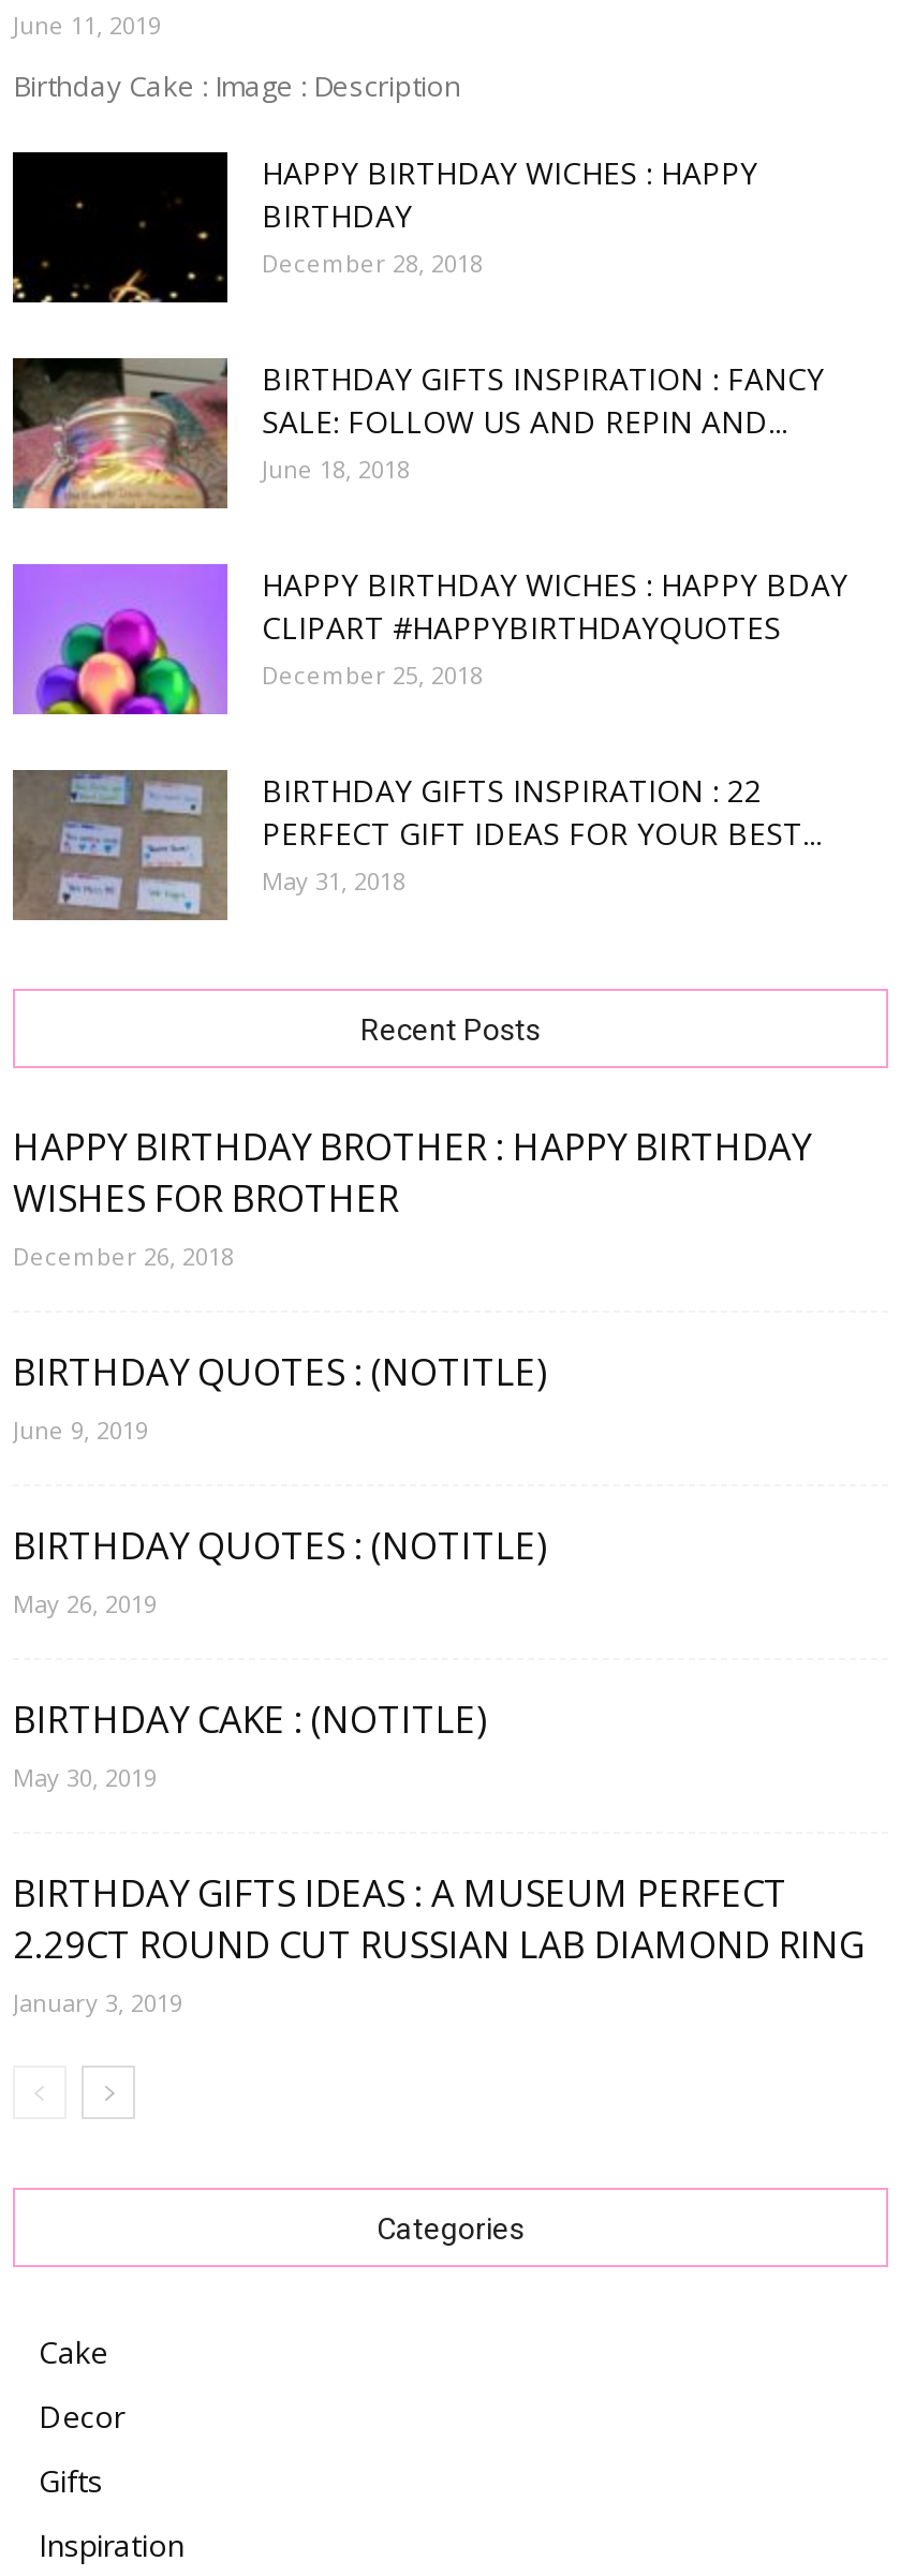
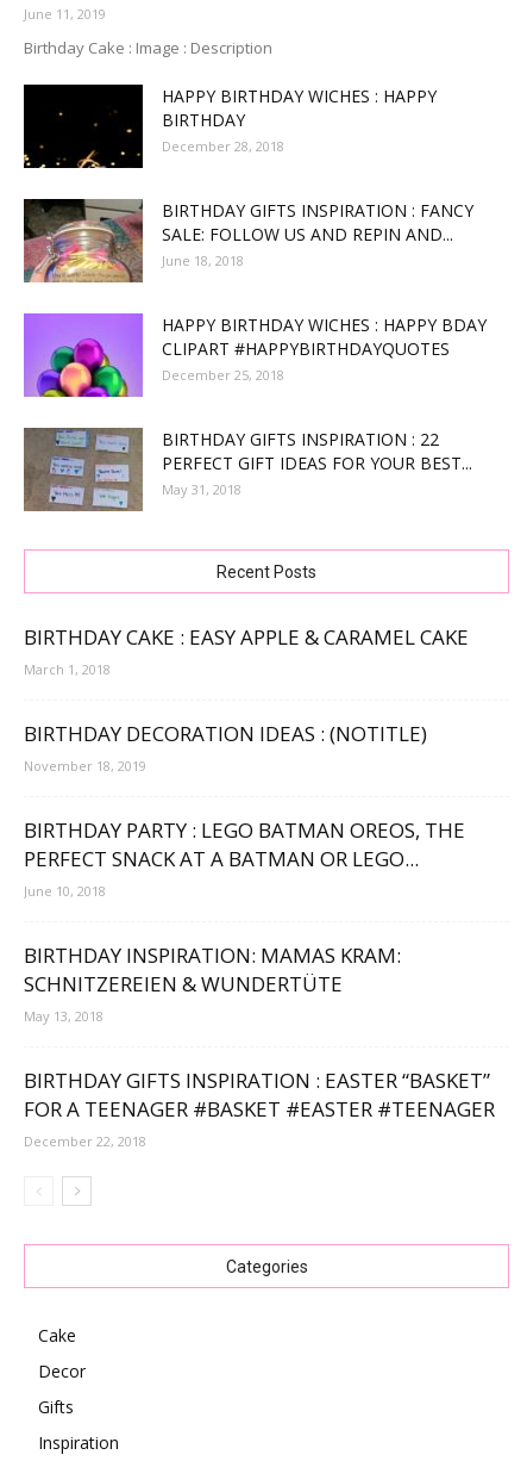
- HAPPY BIRTHDAY BROTHER : HAPPY BIRTHDAY
- WISHES FOR BROTHER
- December 26, 2018
+ BIRTHDAY CAKE : EASY APPLE & CARAMEL CAKE
+ March 1, 2018

- BIRTHDAY QUOTES : (NOTITLE)
- June 9, 2019
+ BIRTHDAY DECORATION IDEAS : (NOTITLE)
+ November 18, 2019

- BIRTHDAY QUOTES : (NOTITLE)
- May 26, 2019
+ BIRTHDAY PARTY : LEGO BATMAN OREOS, THE
+ PERFECT SNACK AT A BATMAN OR LEGO...
+ June 10, 2018

- BIRTHDAY CAKE : (NOTITLE)
- May 30, 2019
+ BIRTHDAY INSPIRATION: MAMAS KRAM:
+ SCHNITZEREIEN & WUNDERTÜTE
+ May 13, 2018

- BIRTHDAY GIFTS IDEAS : A MUSEUM PERFECT
- 2.29CT ROUND CUT RUSSIAN LAB DIAMOND RING
- January 3, 2019
+ BIRTHDAY GIFTS INSPIRATION : EASTER “BASKET”
+ FOR A TEENAGER #BASKET #EASTER #TEENAGER
+ December 22, 2018
